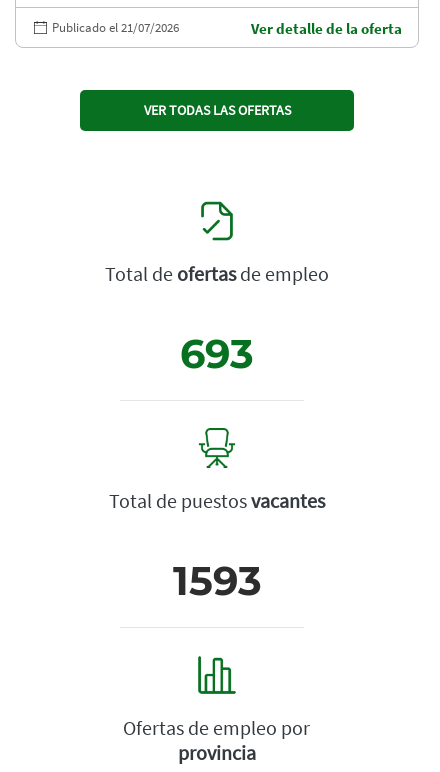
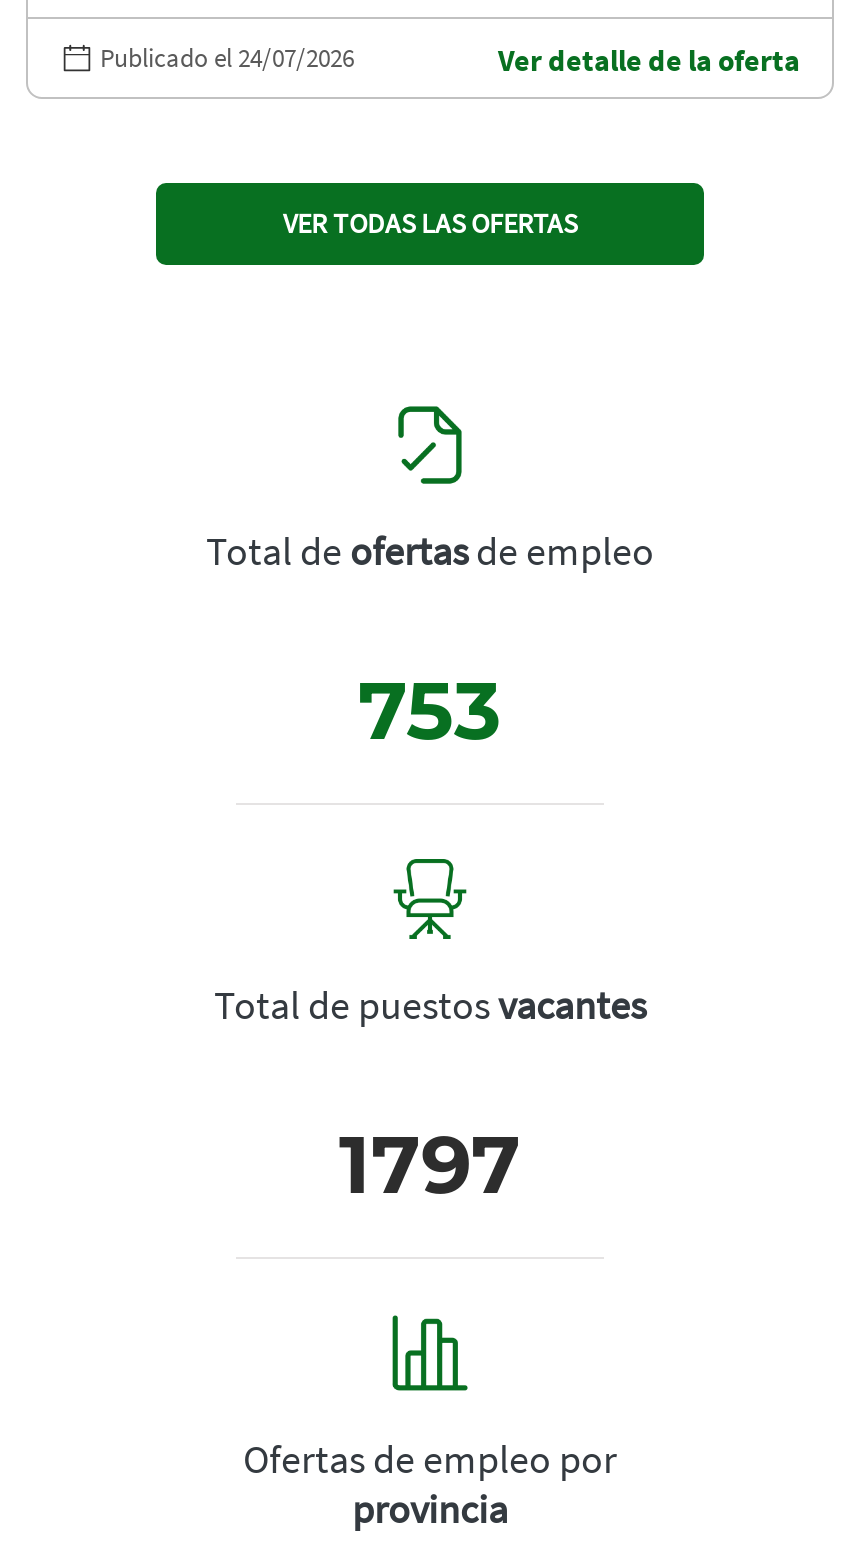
- Publicado el 21/07/2026
+ Publicado el 24/07/2026

- 693
+ 753

- 1593
+ 1797
